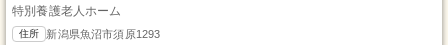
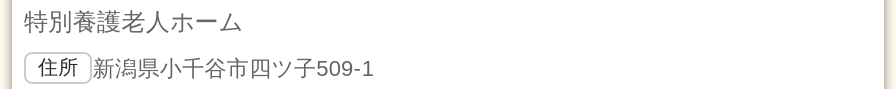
- 新潟県魚沼市須原1293
+ 新潟県小千谷市四ツ子509-1
